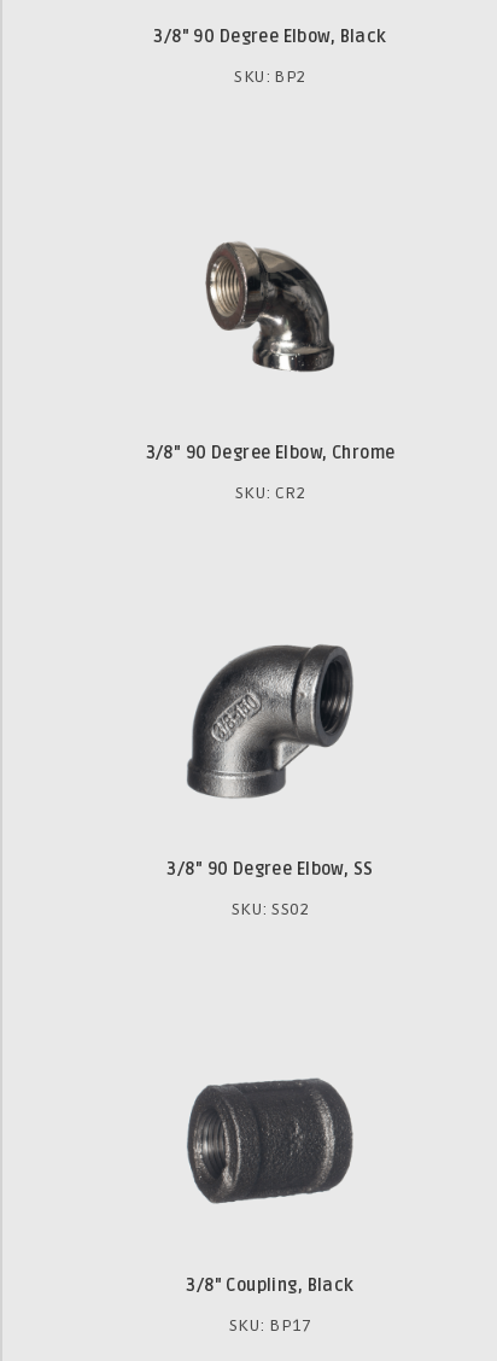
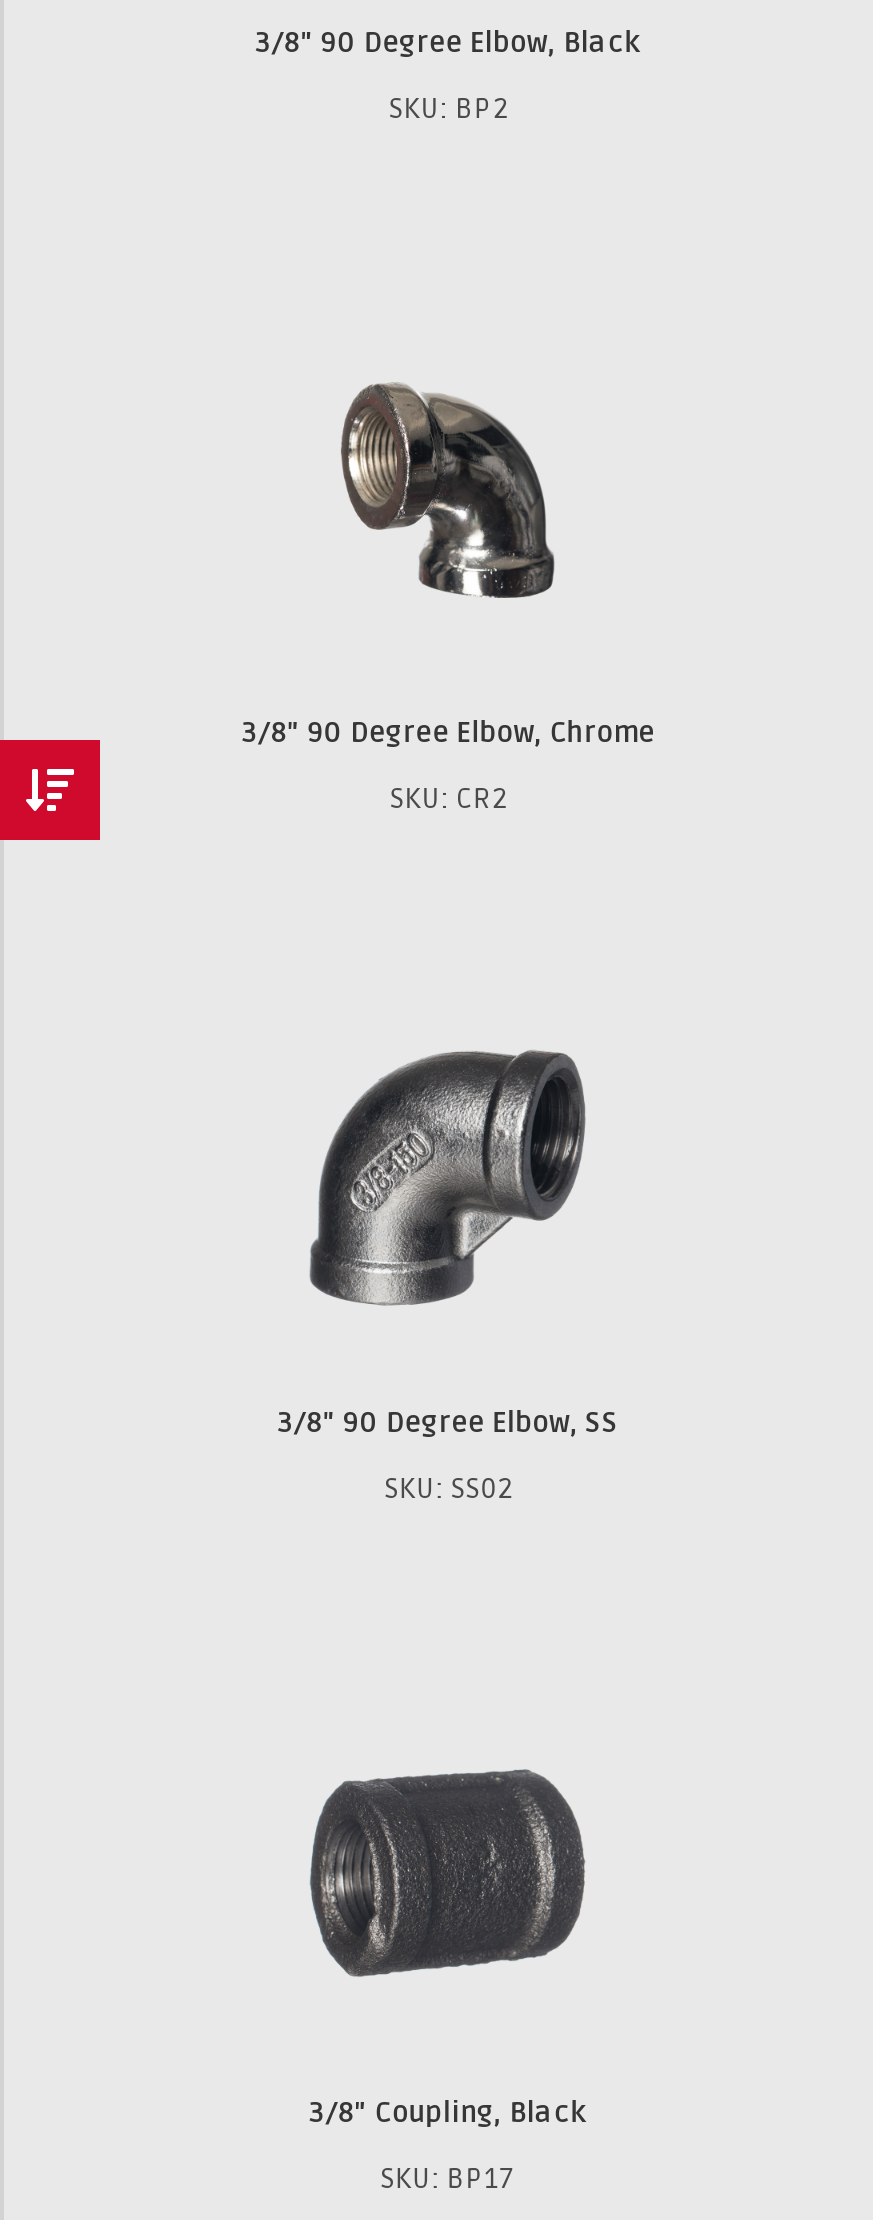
+ [image]
